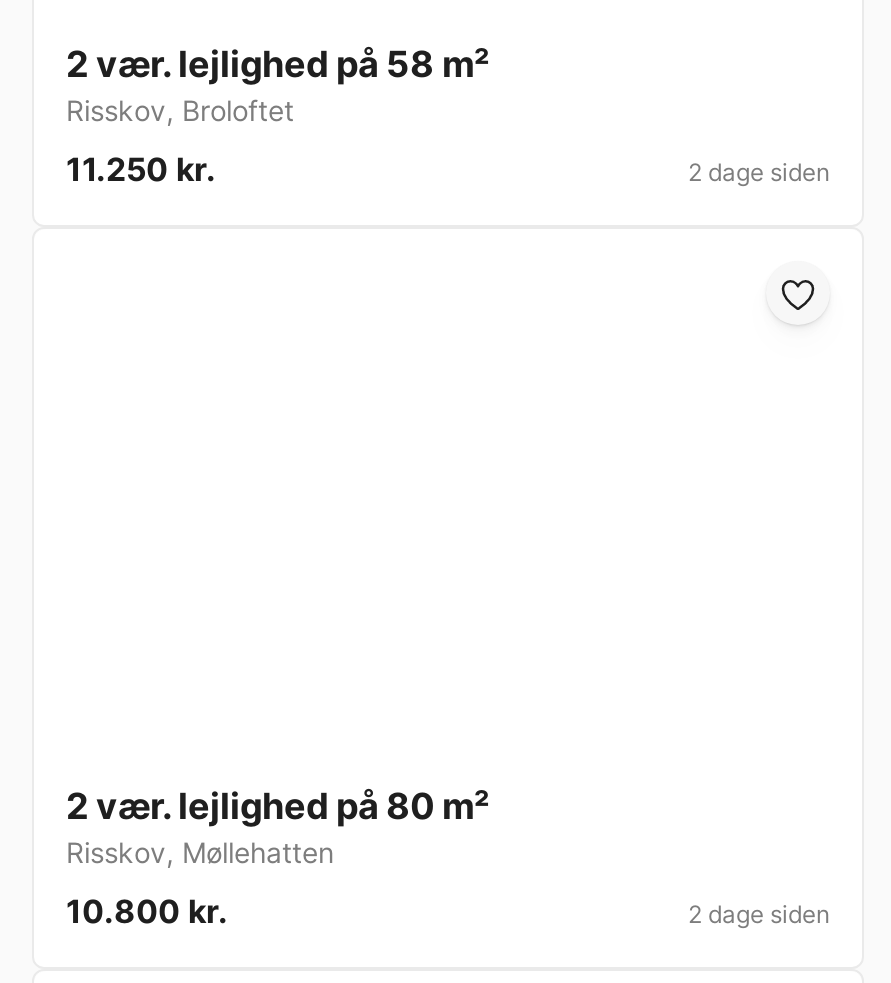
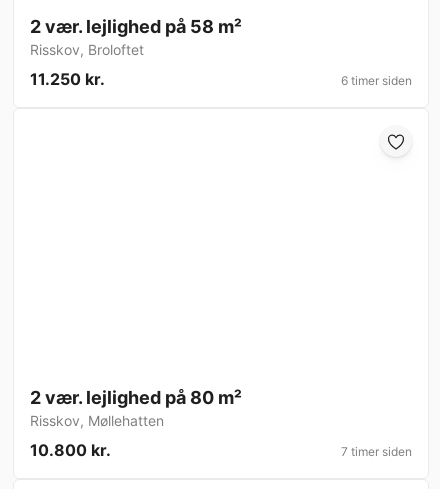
- 2 dage siden
+ 6 timer siden

- 2 dage siden
+ 7 timer siden
